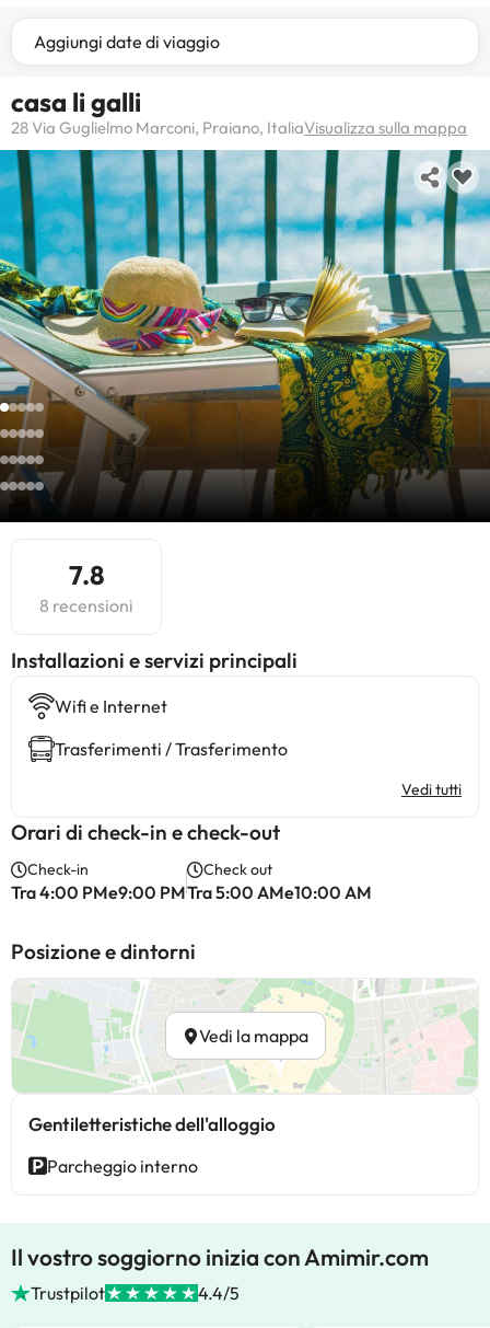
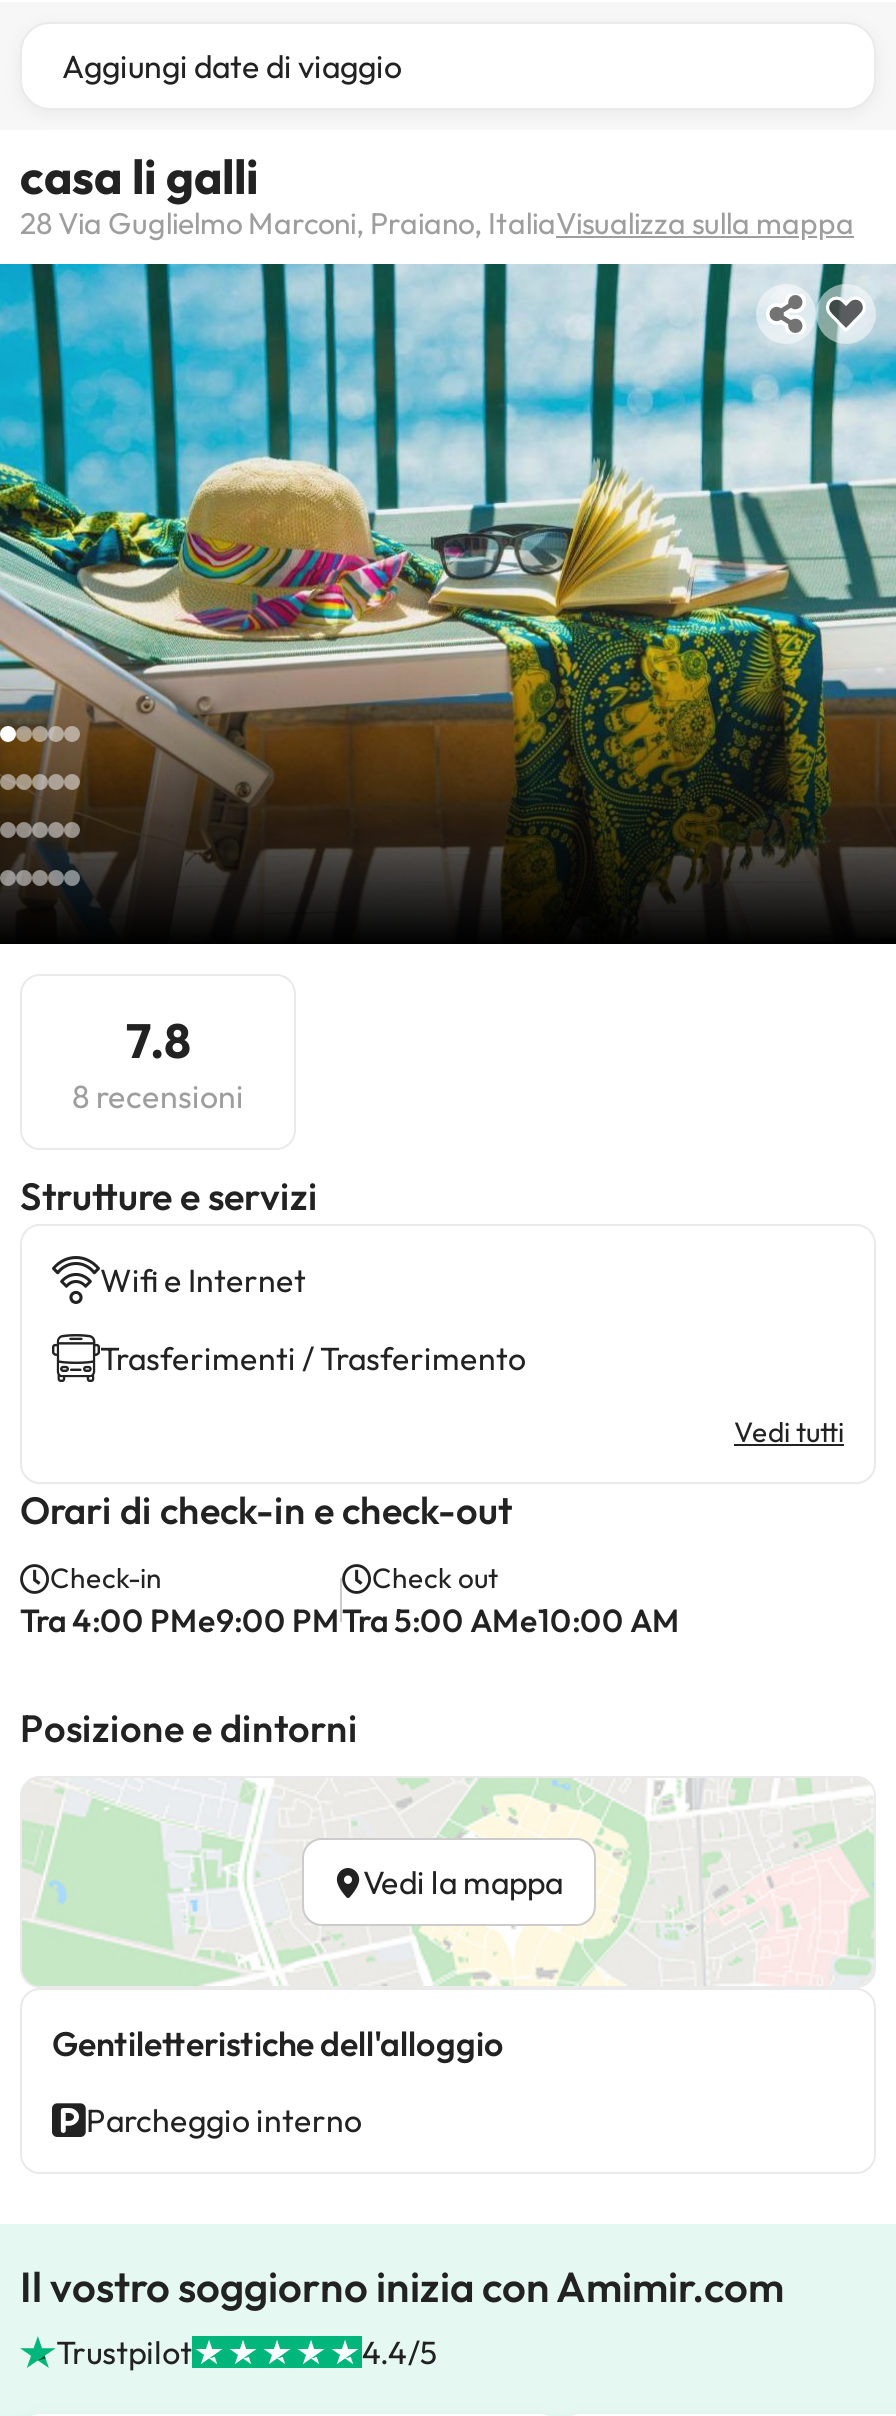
- Installazioni e servizi principali
+ Strutture e servizi
